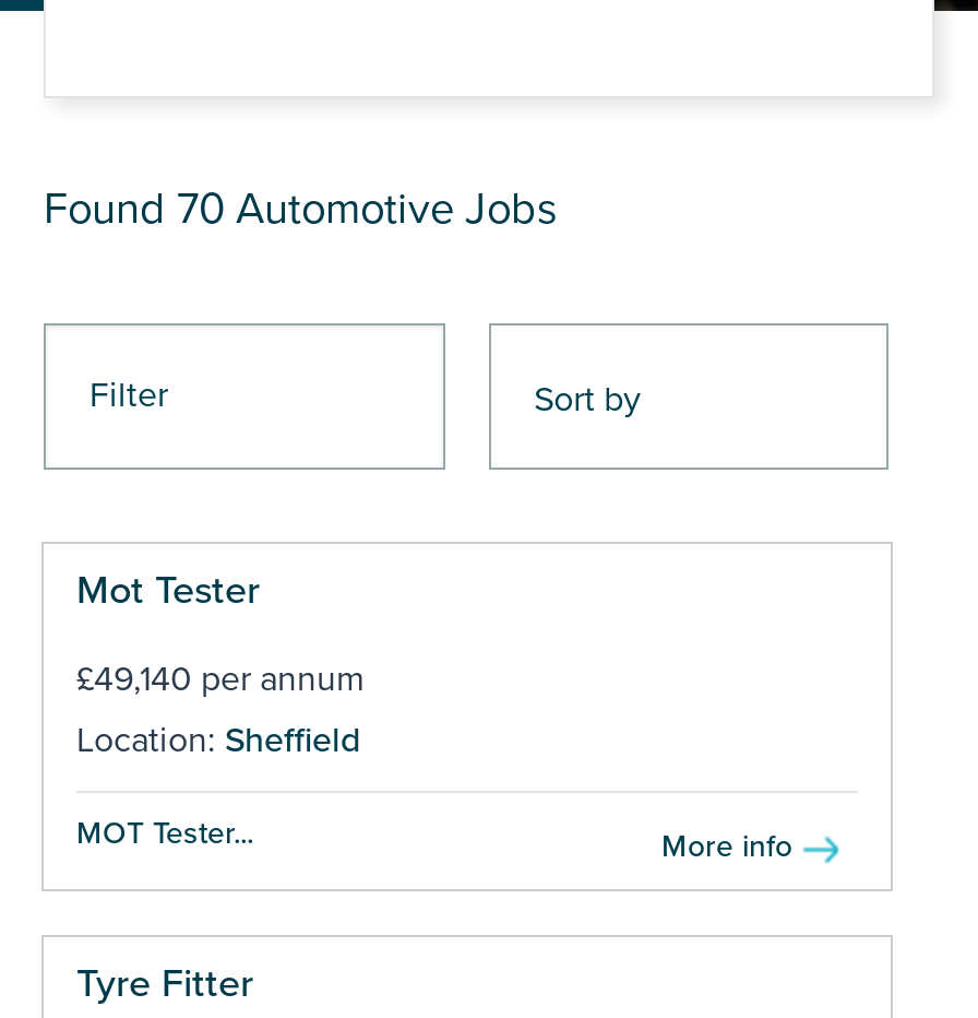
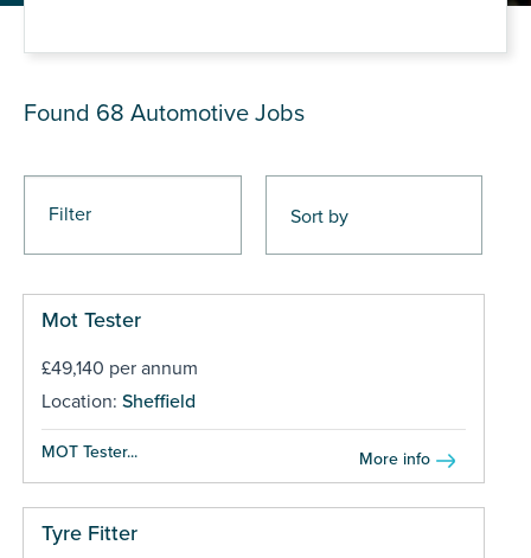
- Found 70 Automotive Jobs
+ Found 68 Automotive Jobs
